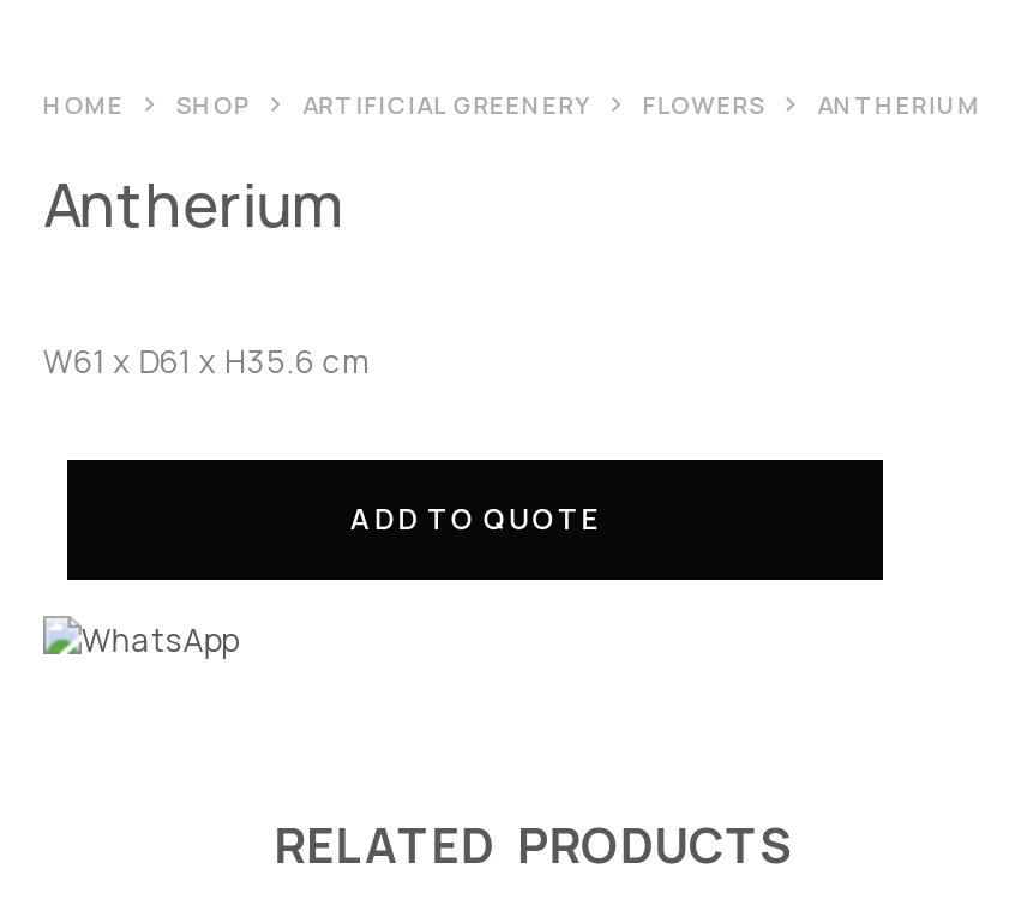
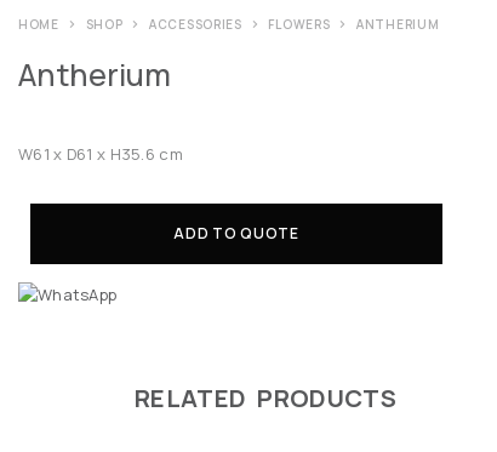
- ARTIFICIAL GREENERY
+ ACCESSORIES
